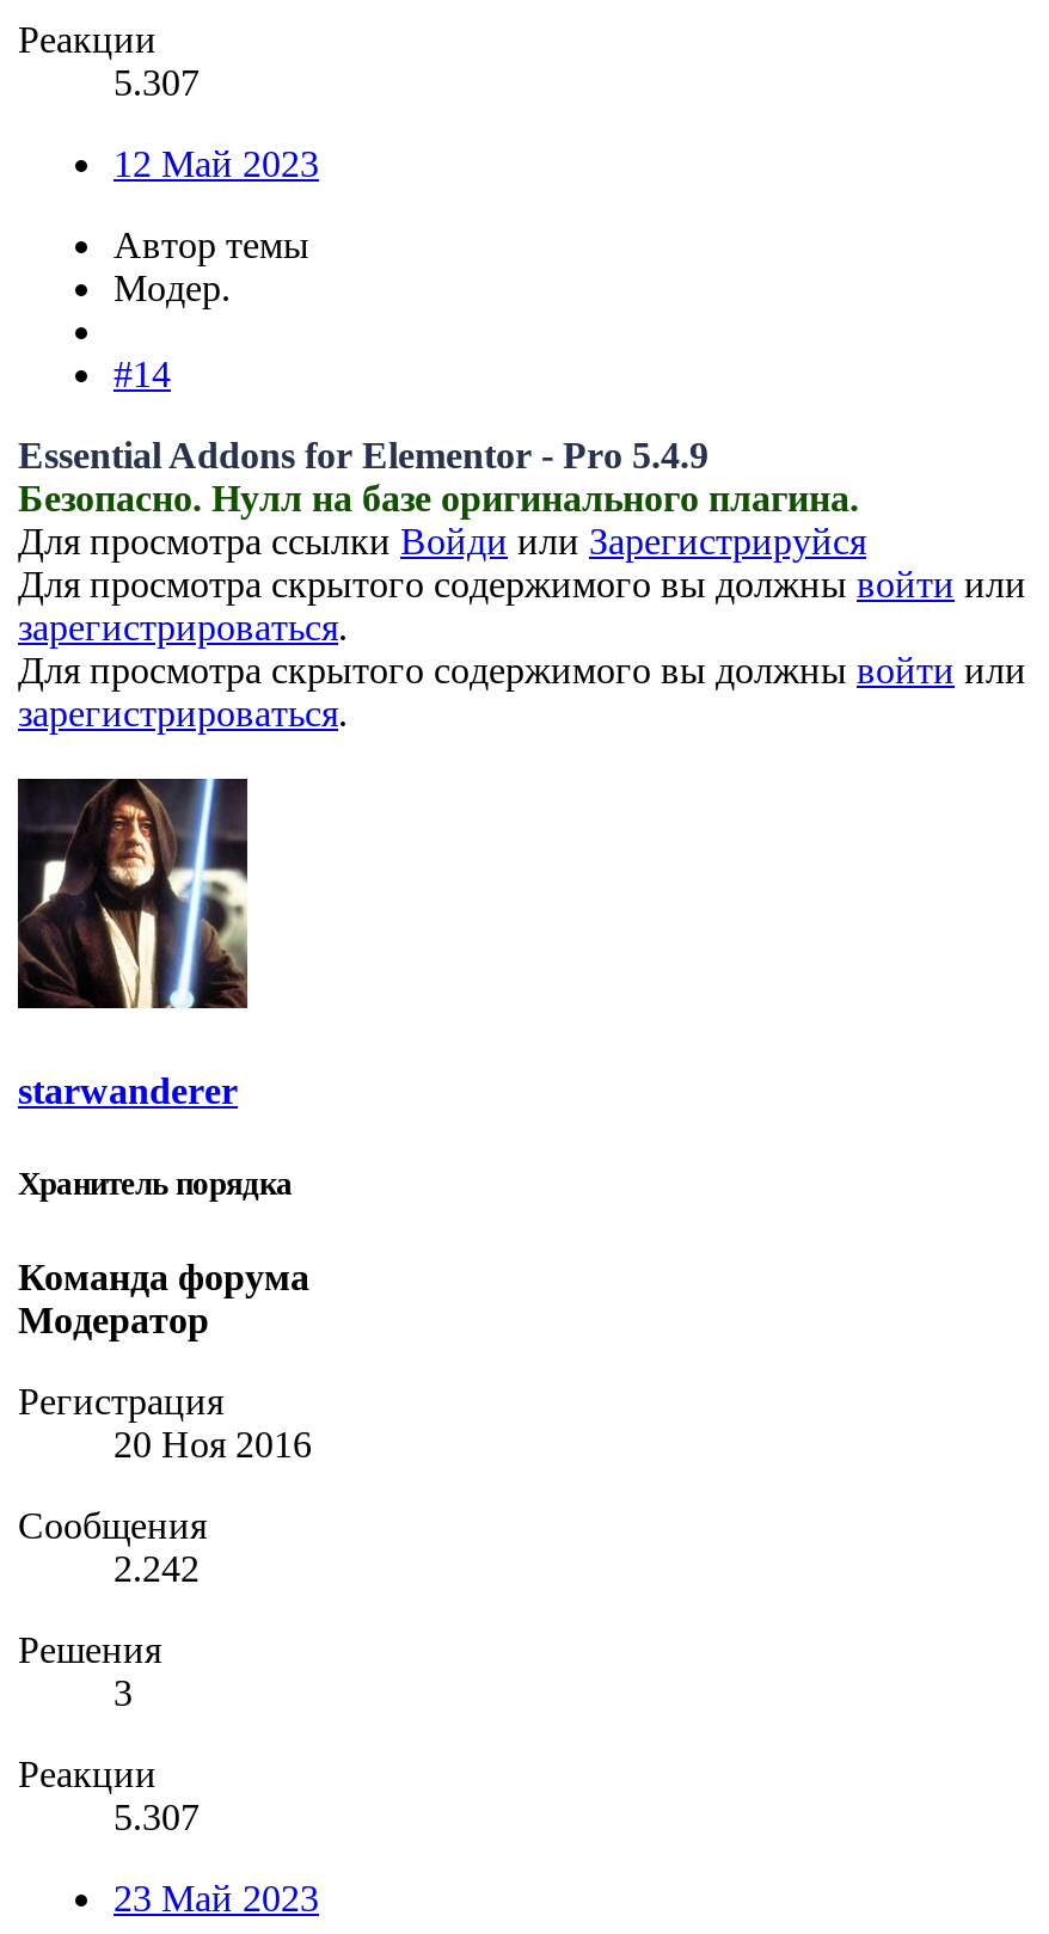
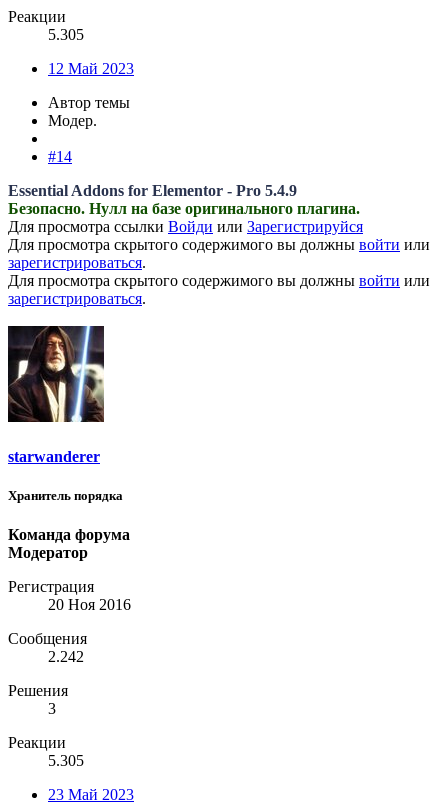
- 5.307
+ 5.305

- 5.307
+ 5.305
